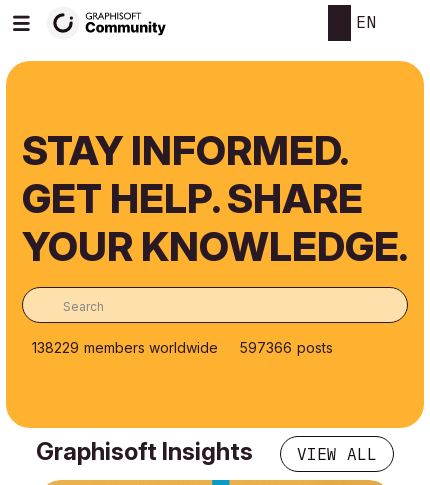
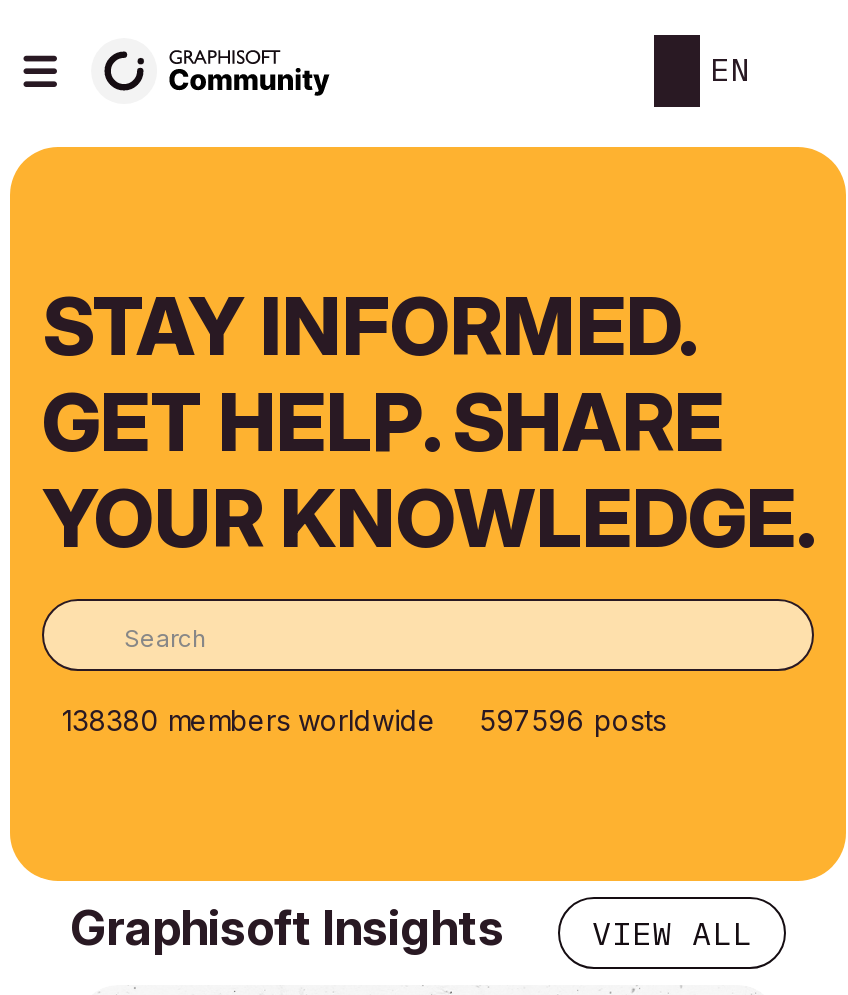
- 138229 members worldwide
+ 138380 members worldwide

- 597366 posts
+ 597596 posts
